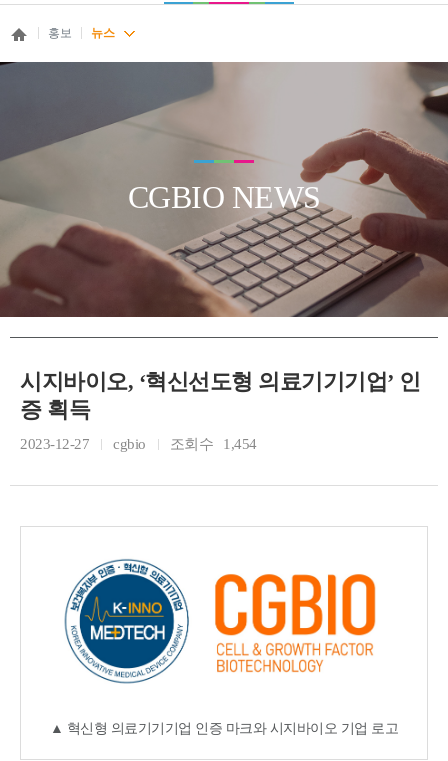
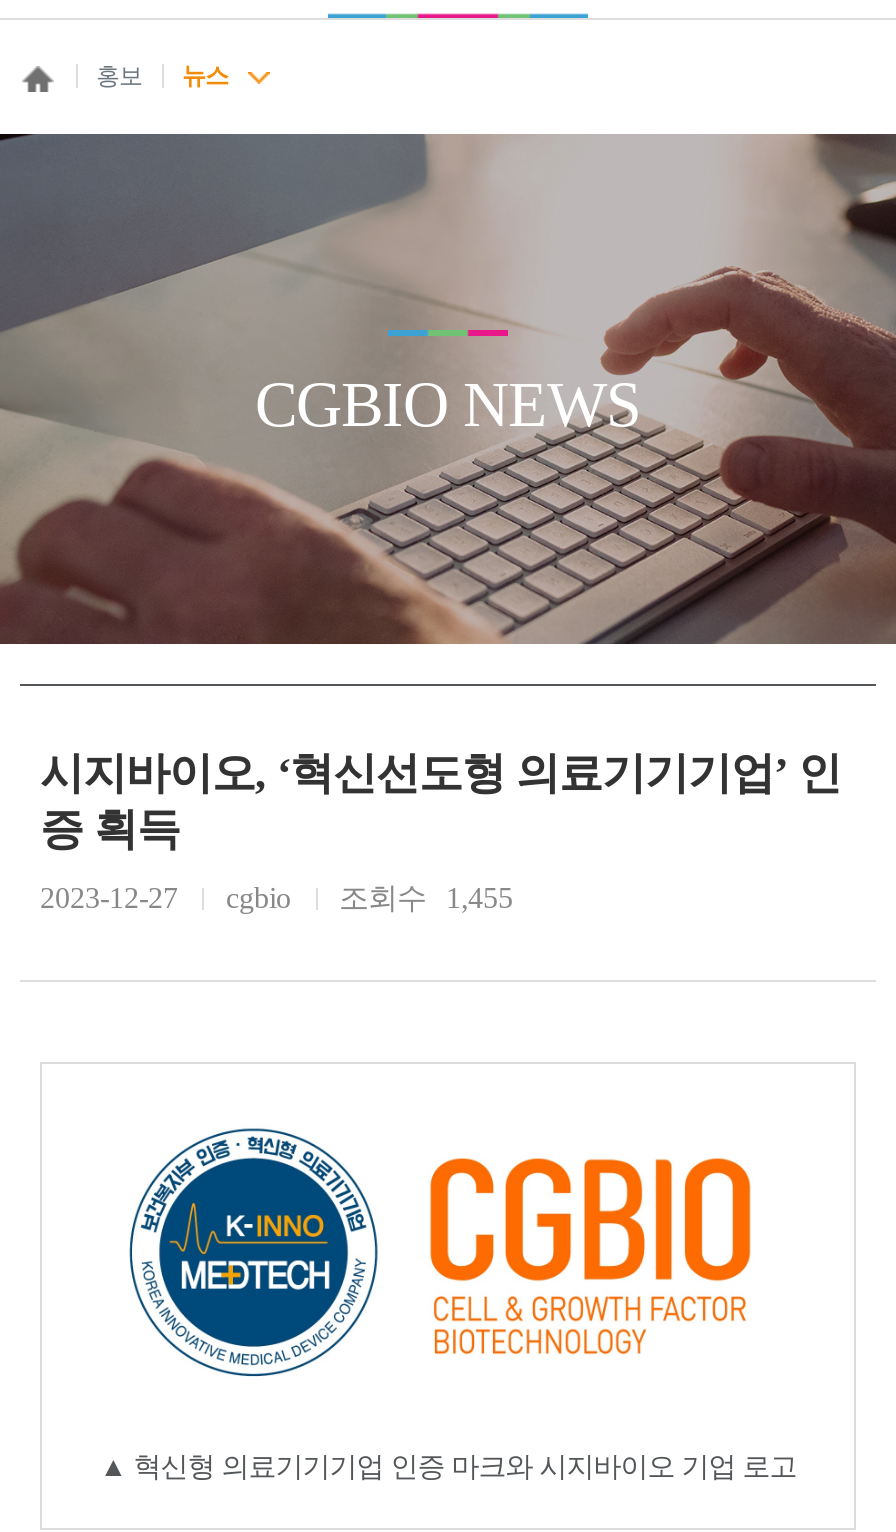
- 2023-12-27 cgbio 조회수 1,454
+ 2023-12-27 cgbio 조회수 1,455
